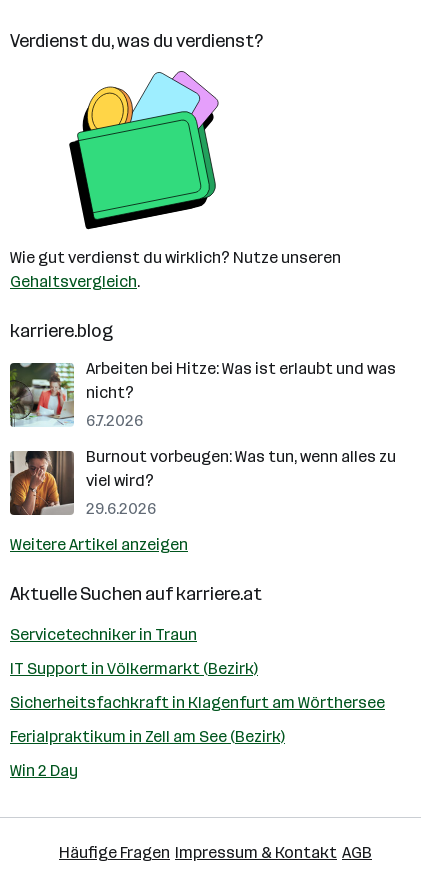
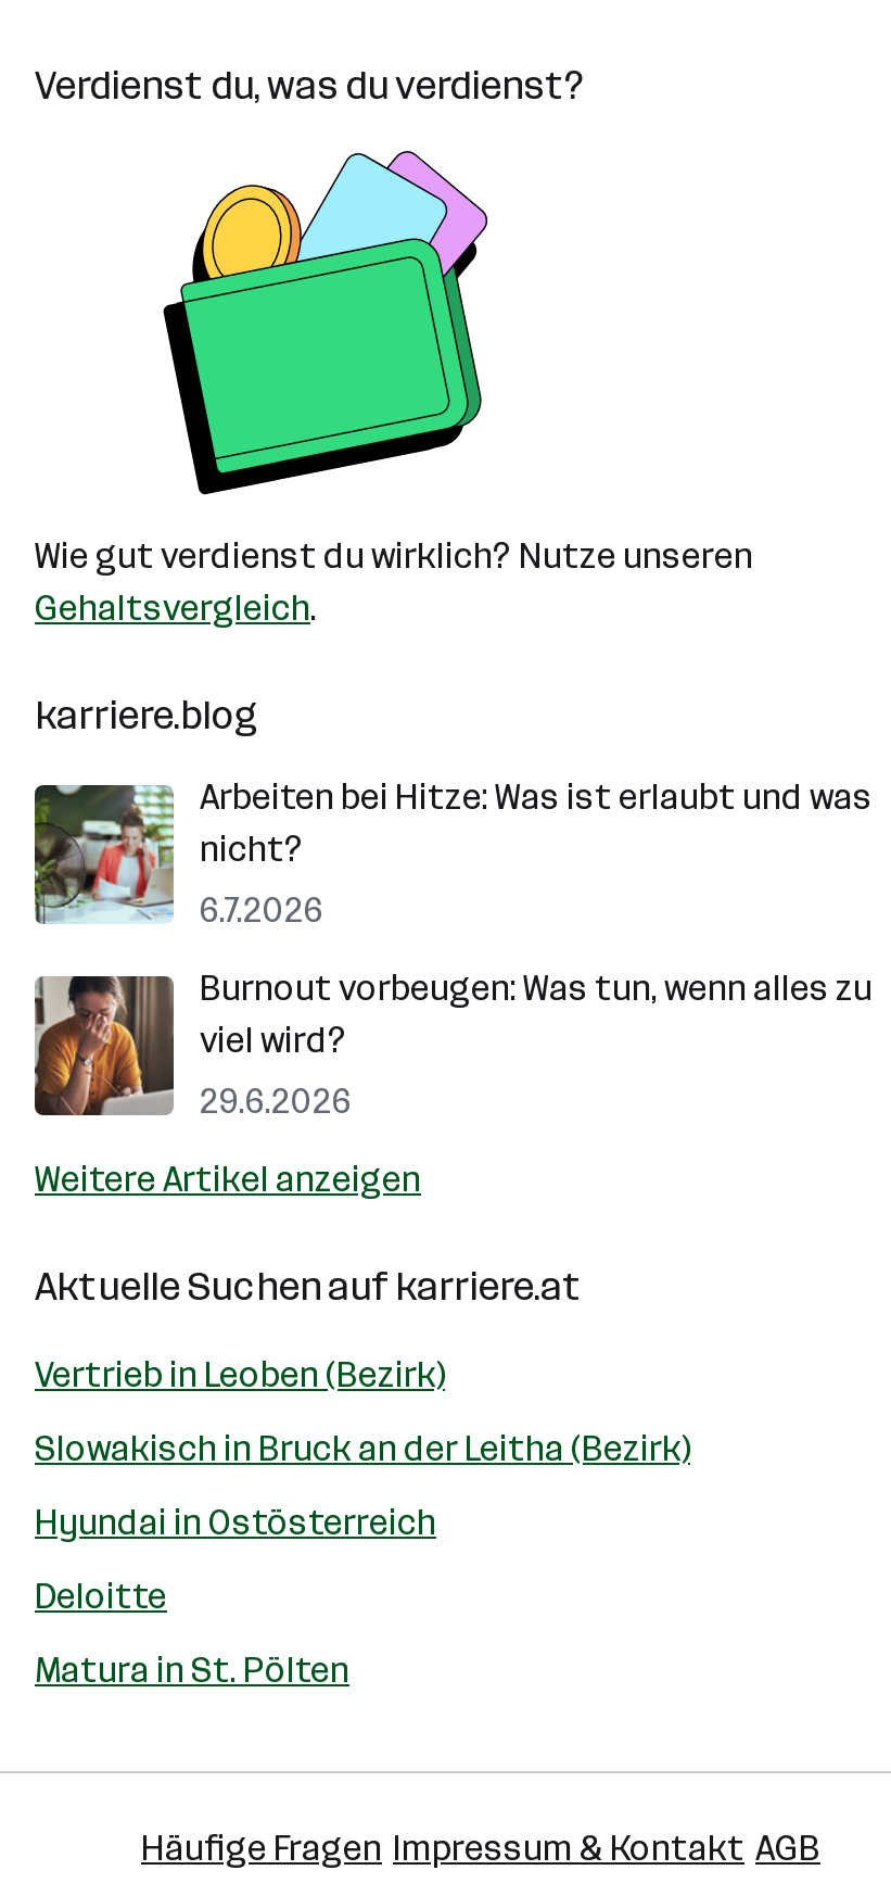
- Servicetechniker in Traun
+ Vertrieb in Leoben (Bezirk)

- IT Support in Völkermarkt (Bezirk)
+ Slowakisch in Bruck an der Leitha (Bezirk)

- Sicherheitsfachkraft in Klagenfurt am Wörthersee
+ Hyundai in Ostösterreich

- Ferialpraktikum in Zell am See (Bezirk)
+ Deloitte

- Win 2 Day
+ Matura in St. Pölten
